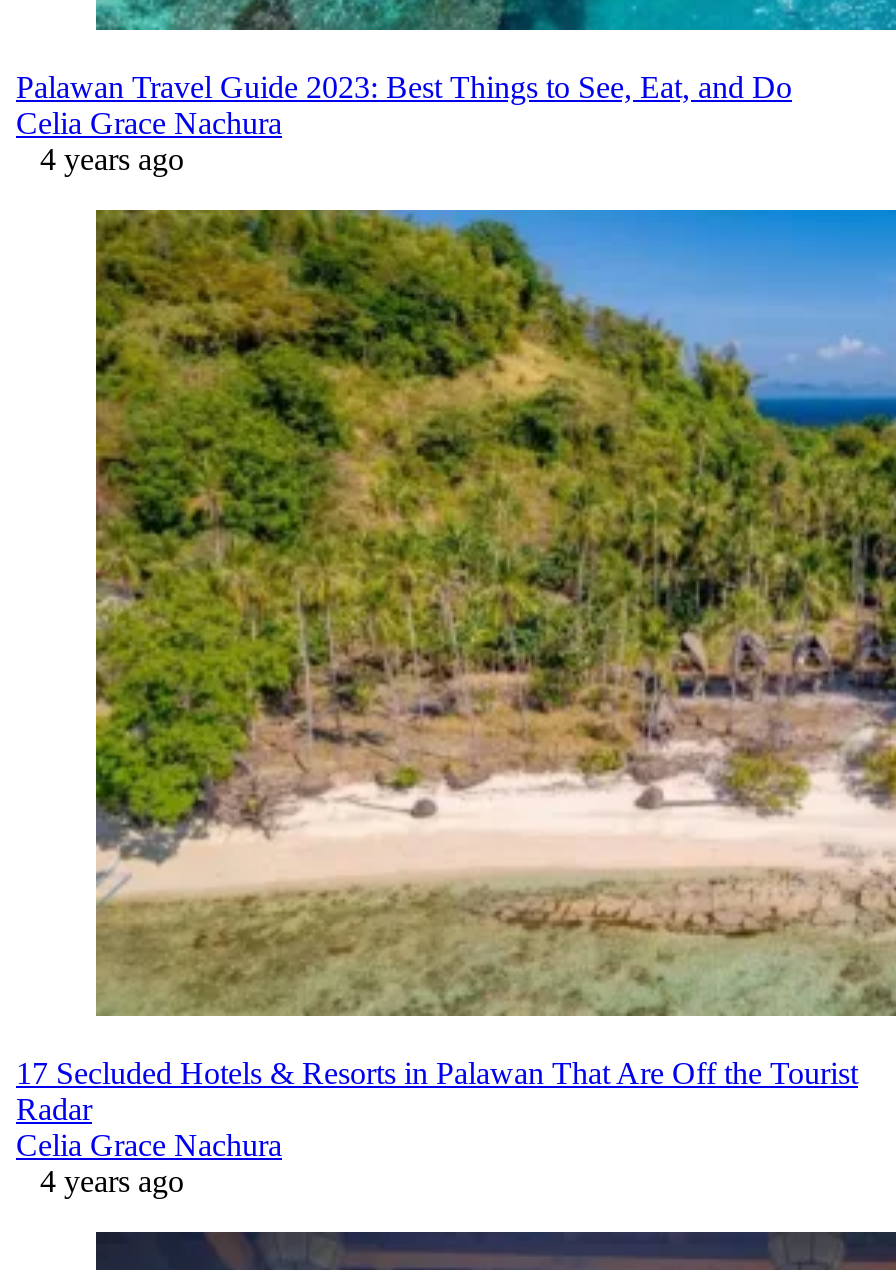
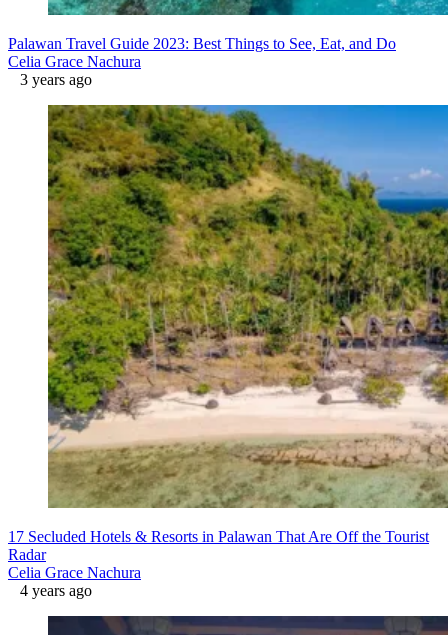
- 4 years ago
+ 3 years ago
